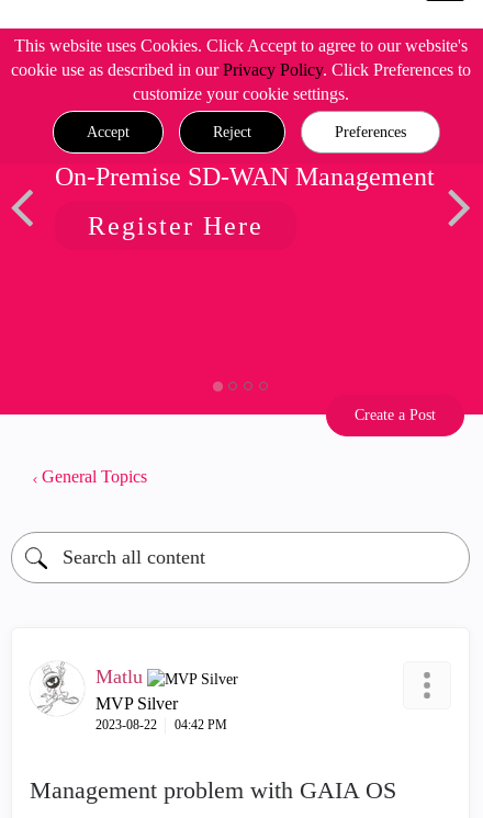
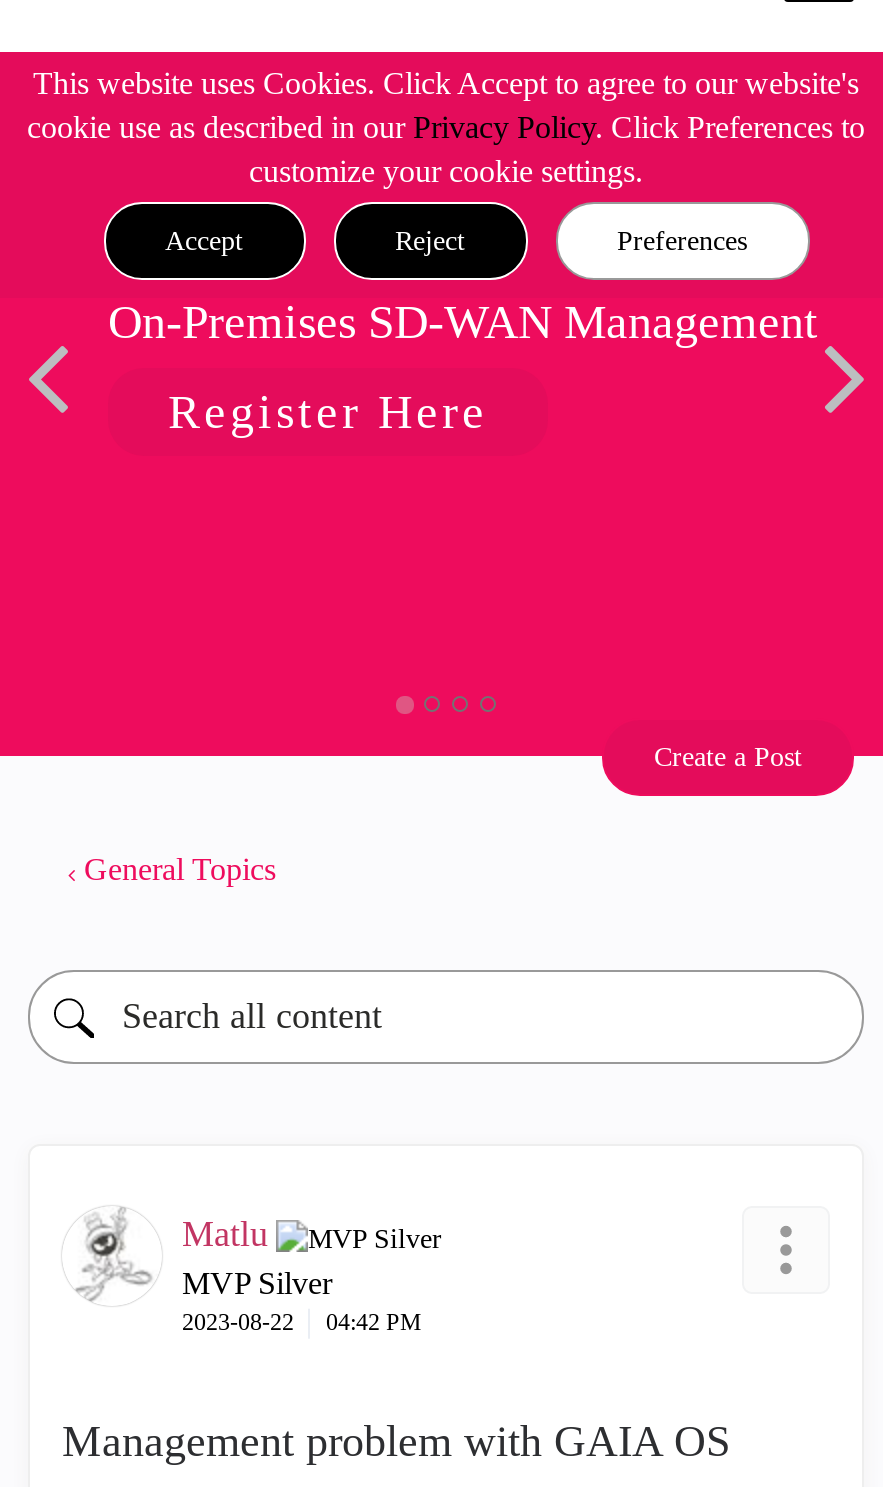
- On-Premise SD-WAN Management
+ On-Premises SD-WAN Management
